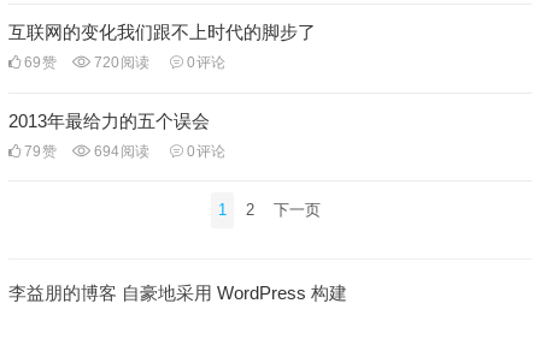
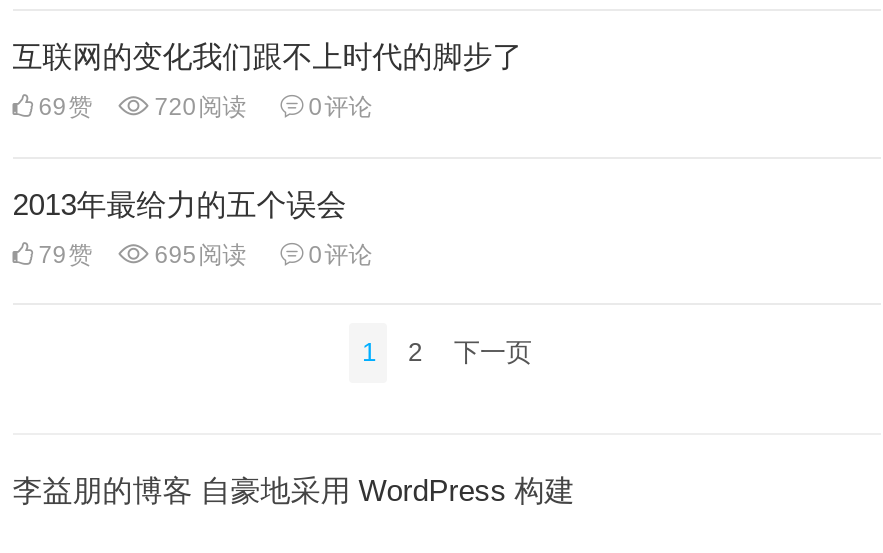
- 79赞 694阅读 0评论
+ 79赞 695阅读 0评论
